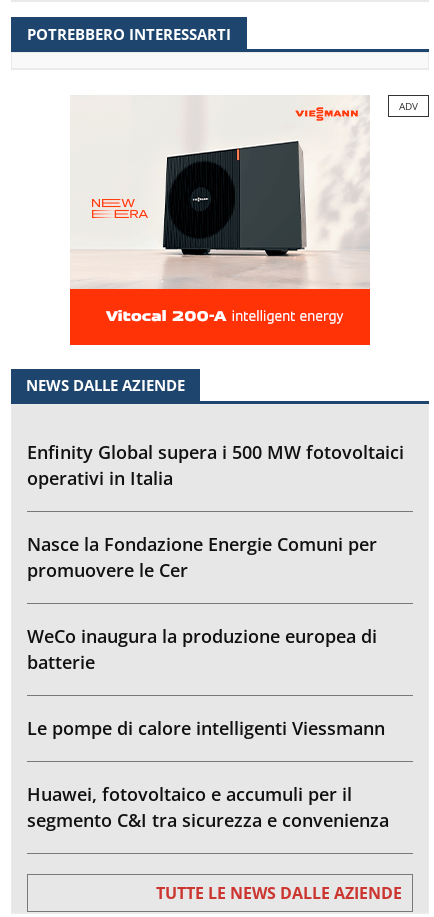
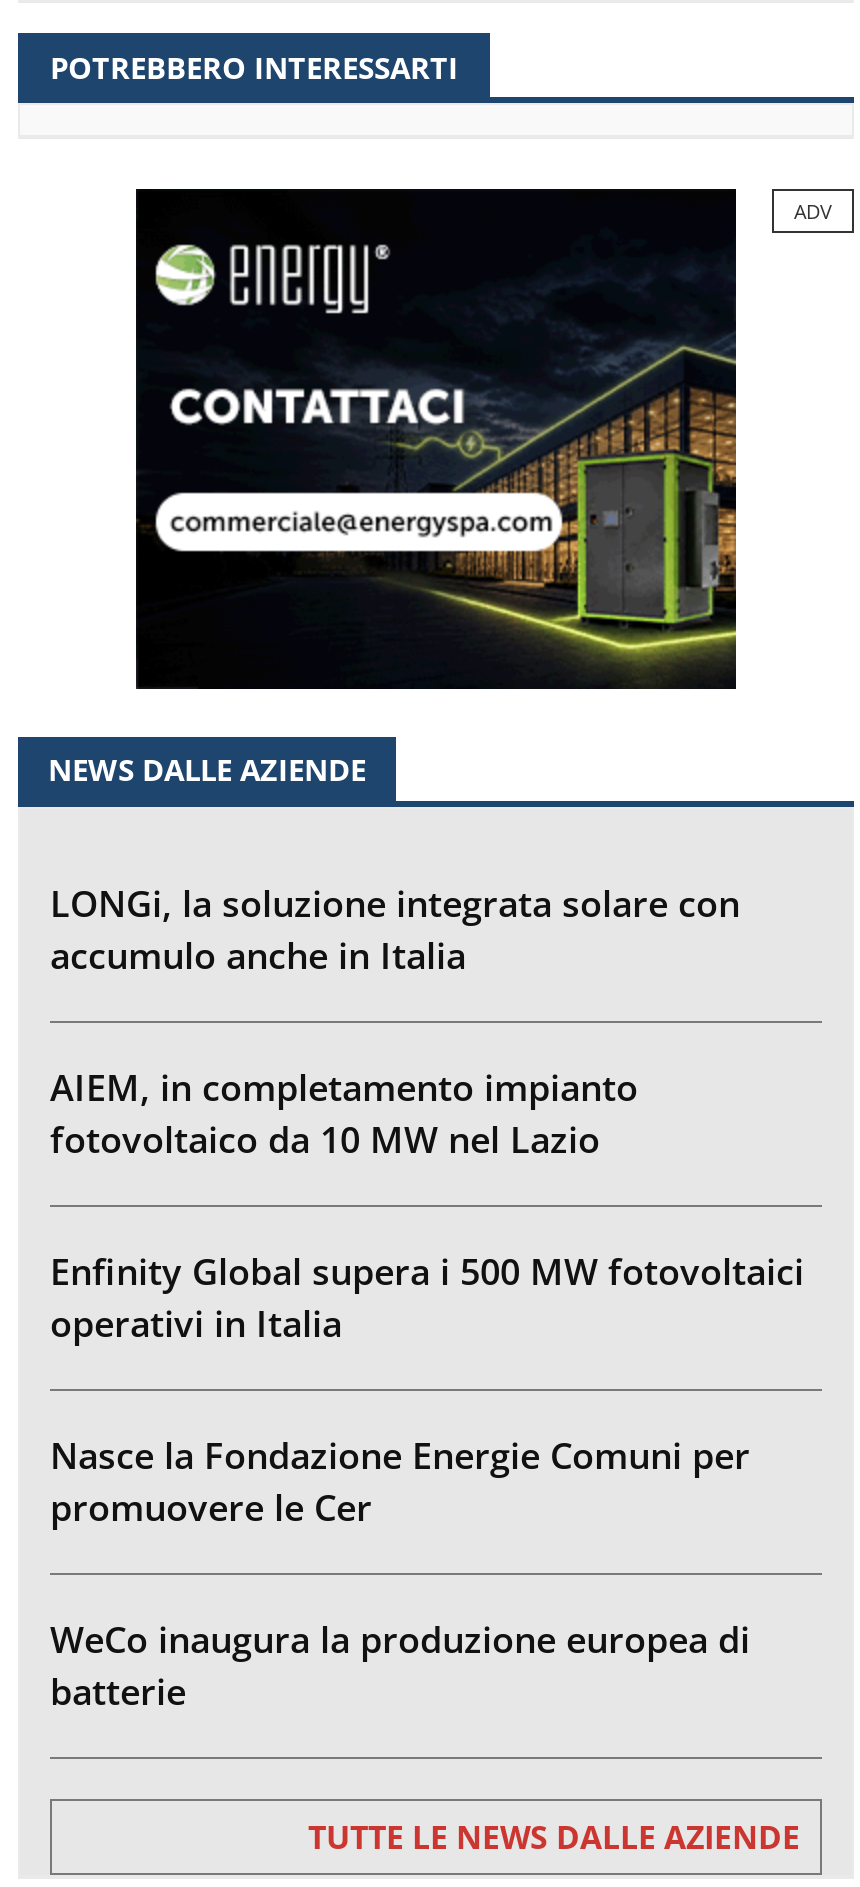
- [image]
+ [image]

+ LONGi, la soluzione integrata solare con
+ accumulo anche in Italia
+ AIEM, in completamento impianto
+ fotovoltaico da 10 MW nel Lazio

moved down: Enfinity Global supera i 500 MW fotovoltaici | operativi in Italia | Nasce la Fondazione Energie Comuni per | promuovere le Cer | WeCo inaugura la produzione europea di | batterie

- Le pompe di calore intelligenti Viessmann
- Huawei, fotovoltaico e accumuli per il
- segmento C&I tra sicurezza e convenienza
